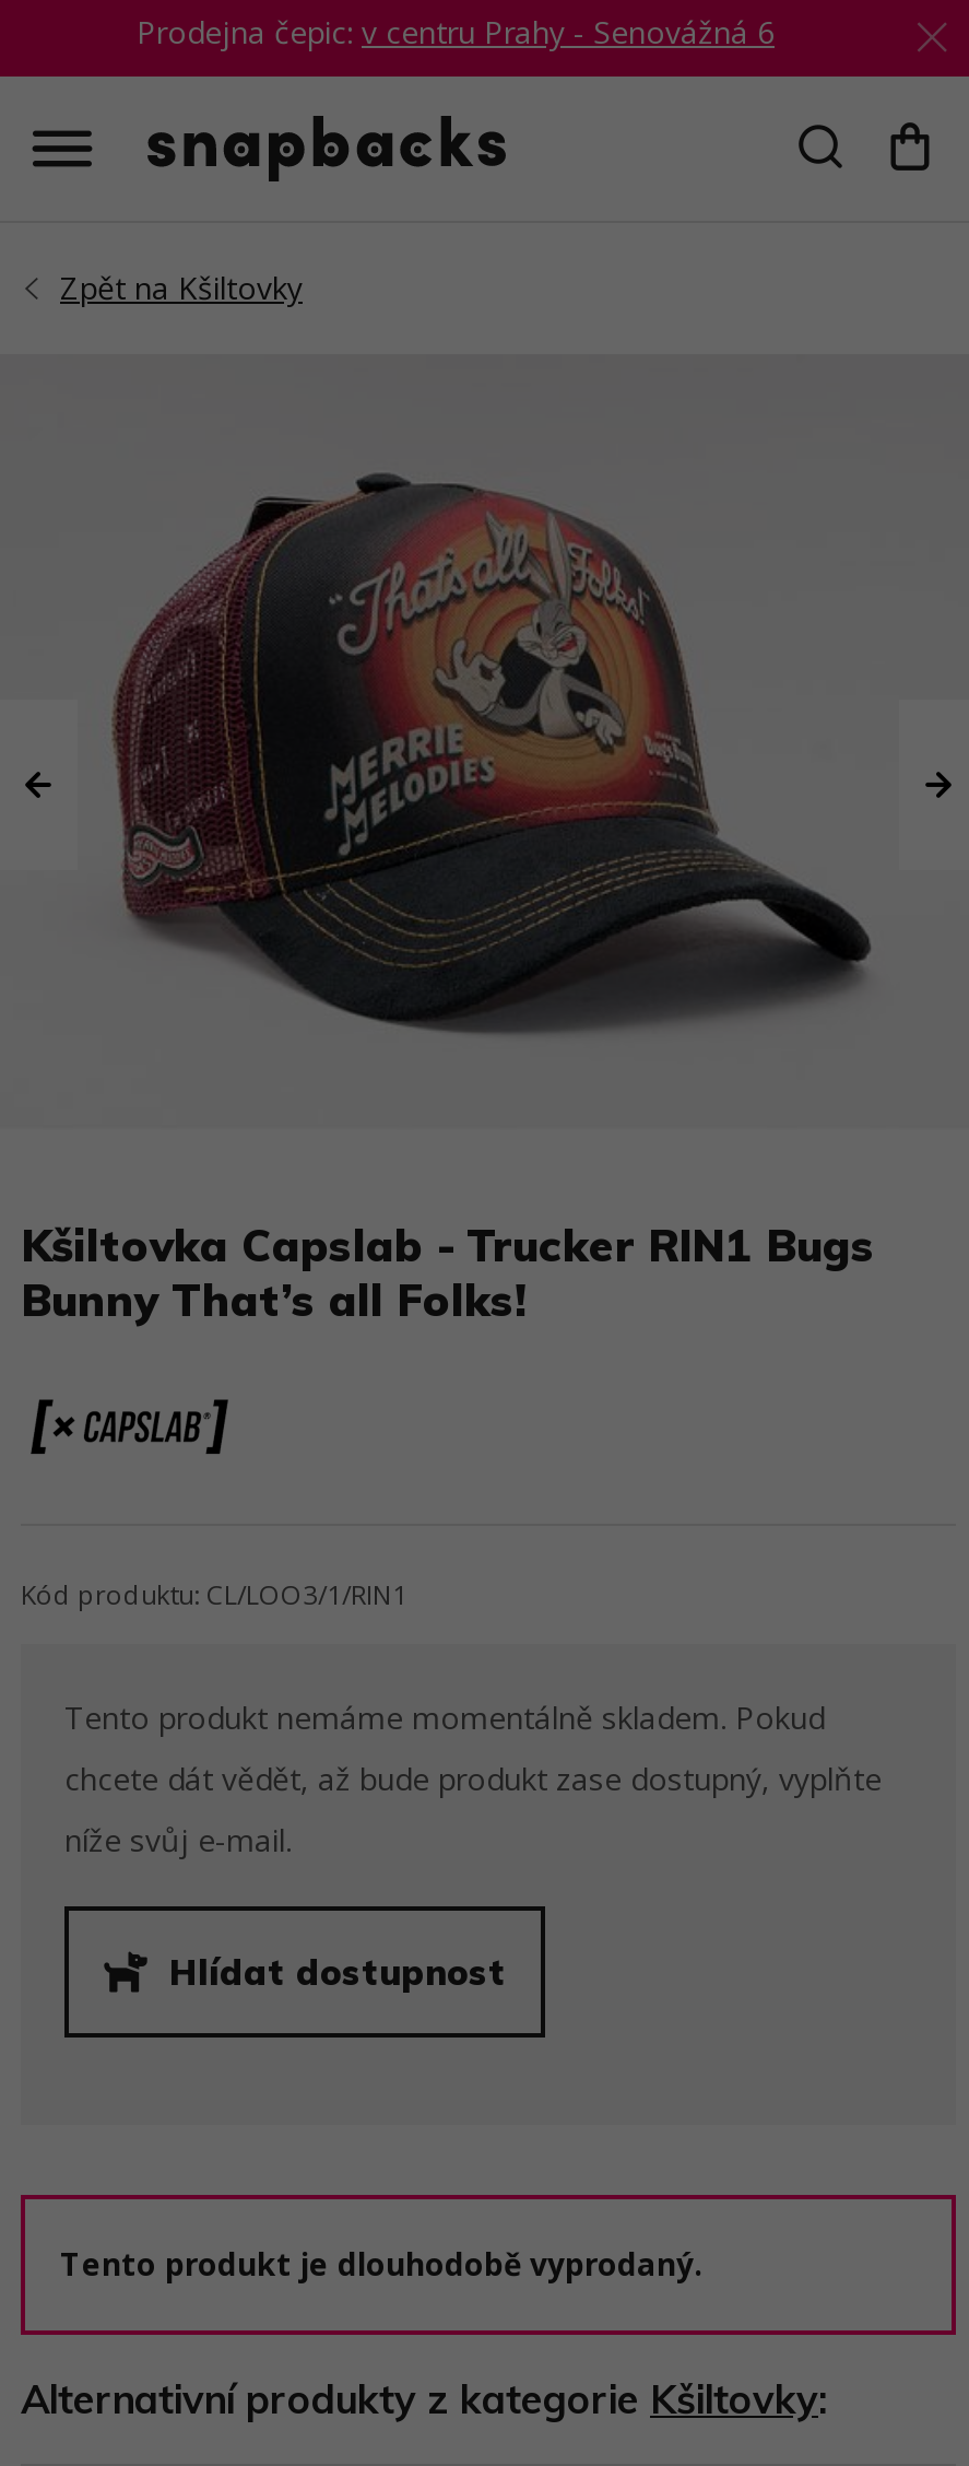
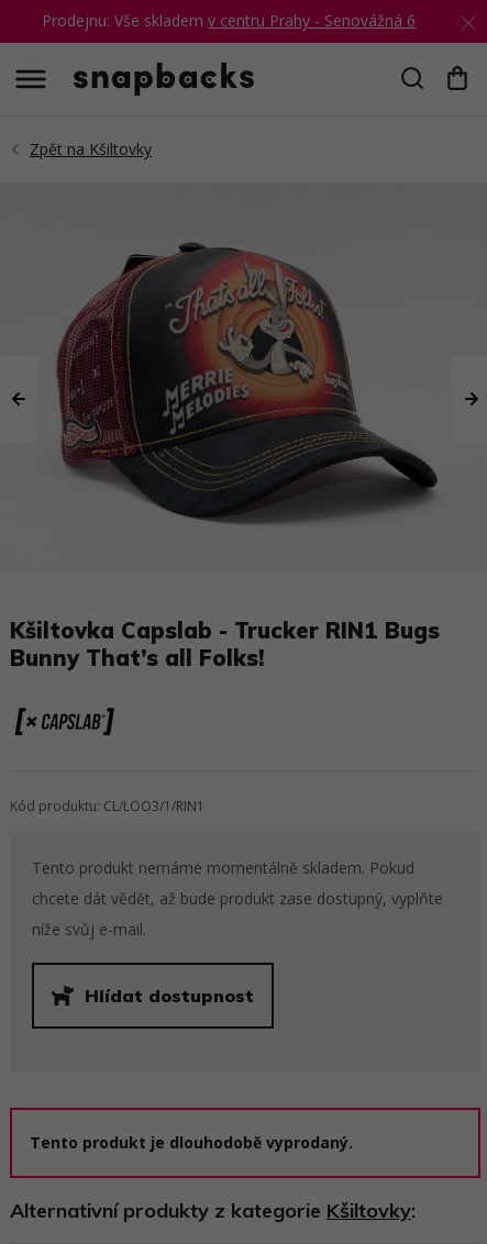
- Prodejna čepic: v centru Prahy - Senovážná 6
+ Prodejnu: Vše skladem v centru Prahy - Senovážná 6
